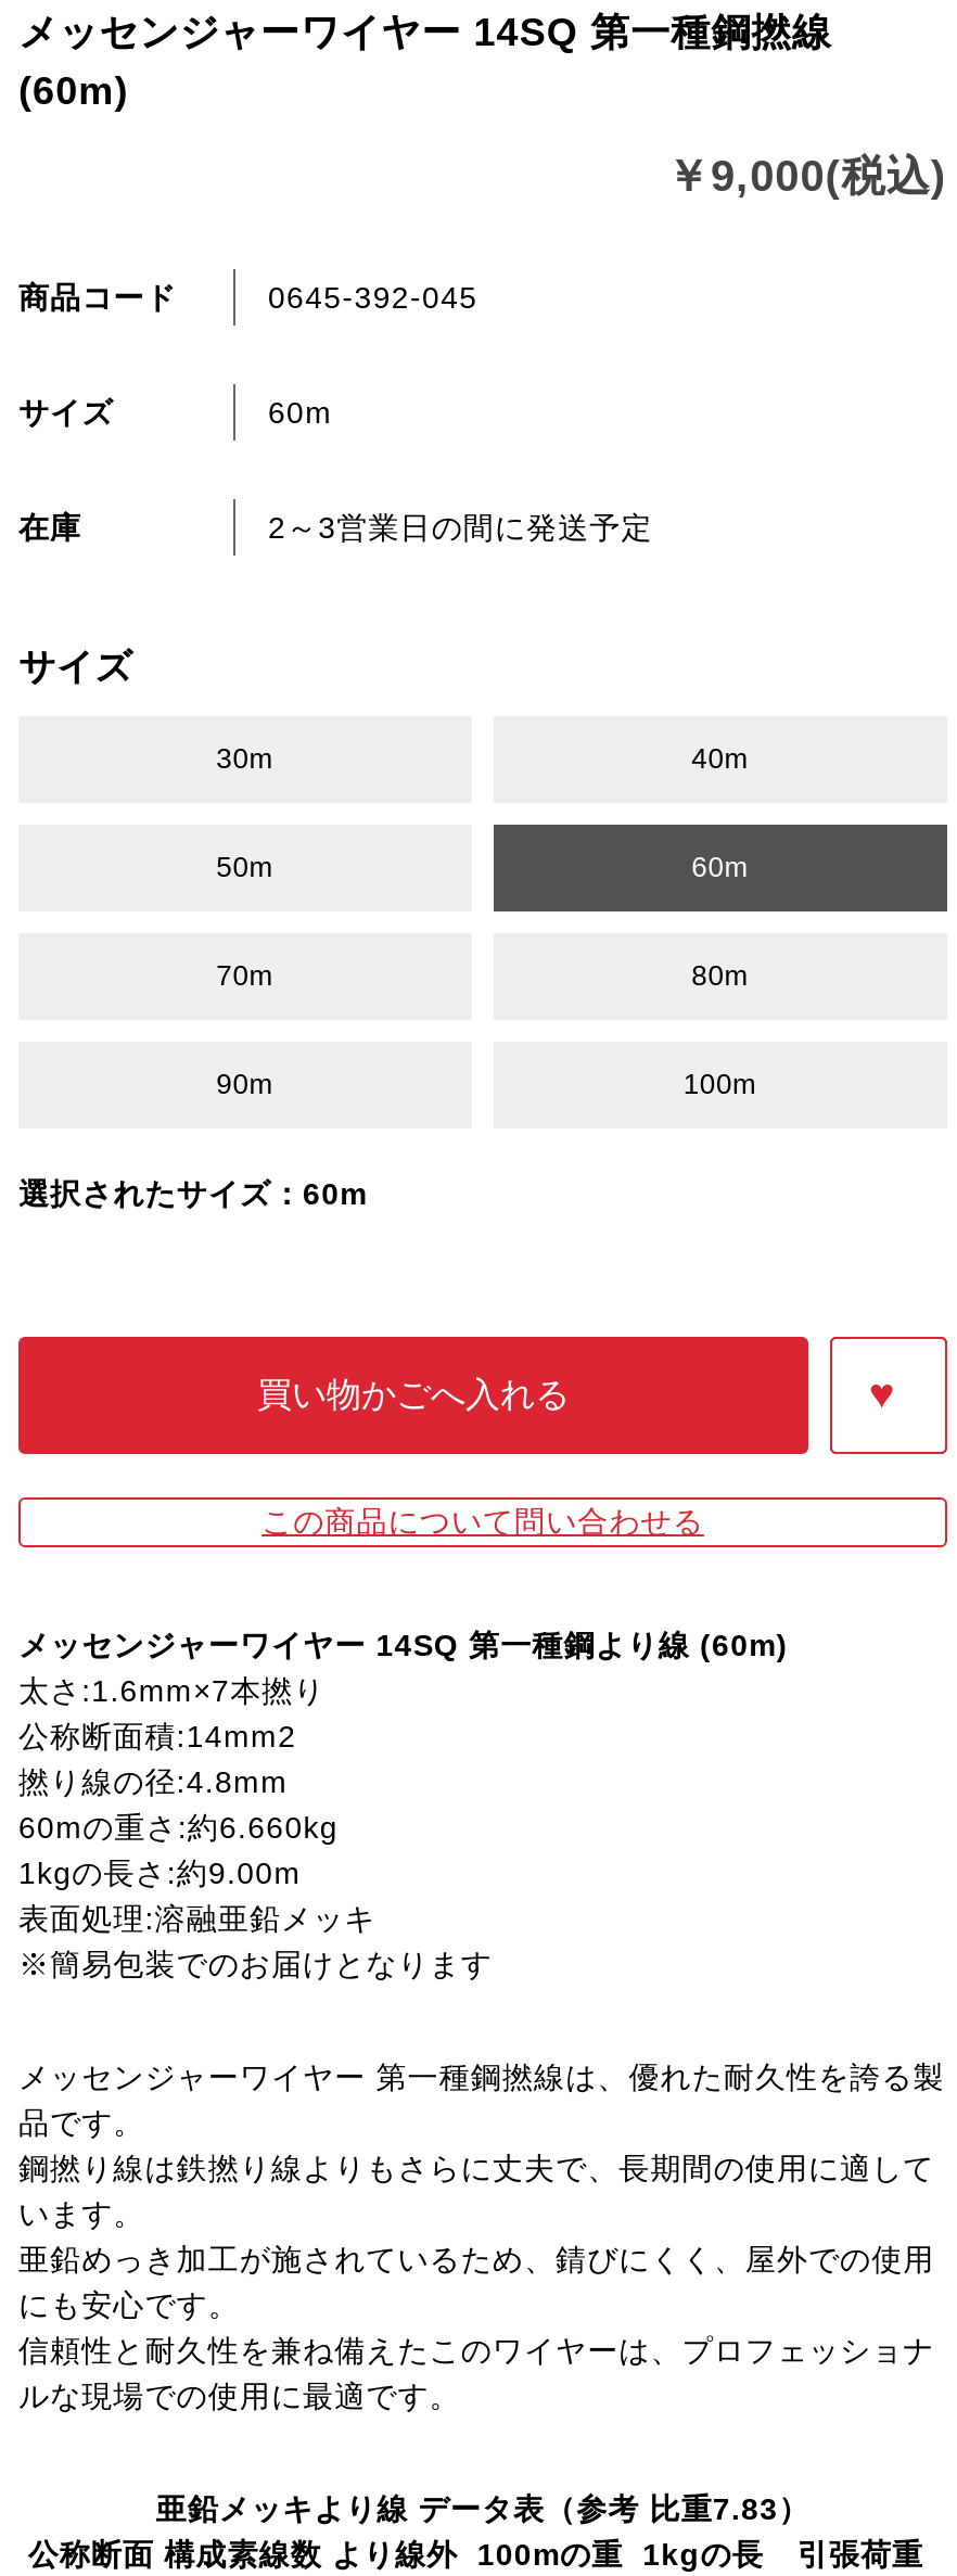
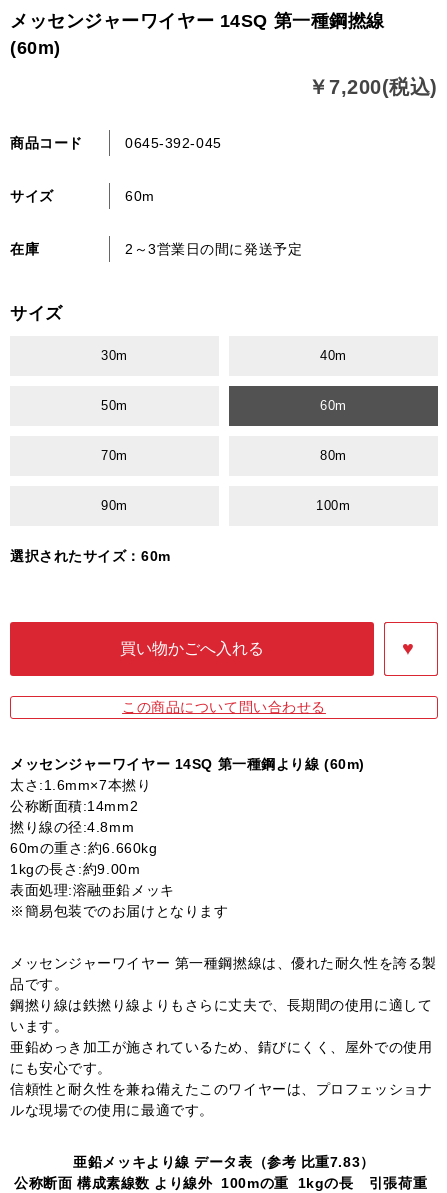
- ￥9,000(税込)
+ ￥7,200(税込)
